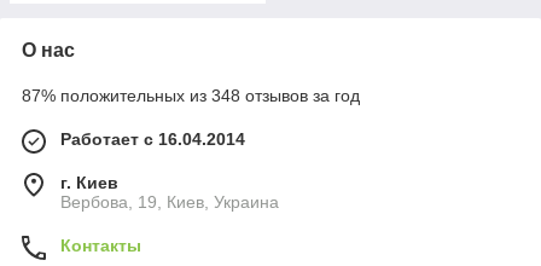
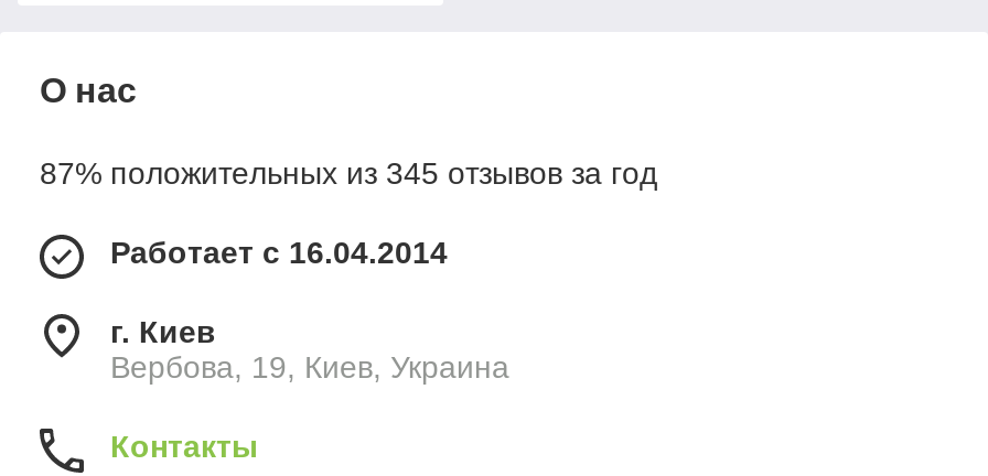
- 87% положительных из 348 отзывов за год
+ 87% положительных из 345 отзывов за год
